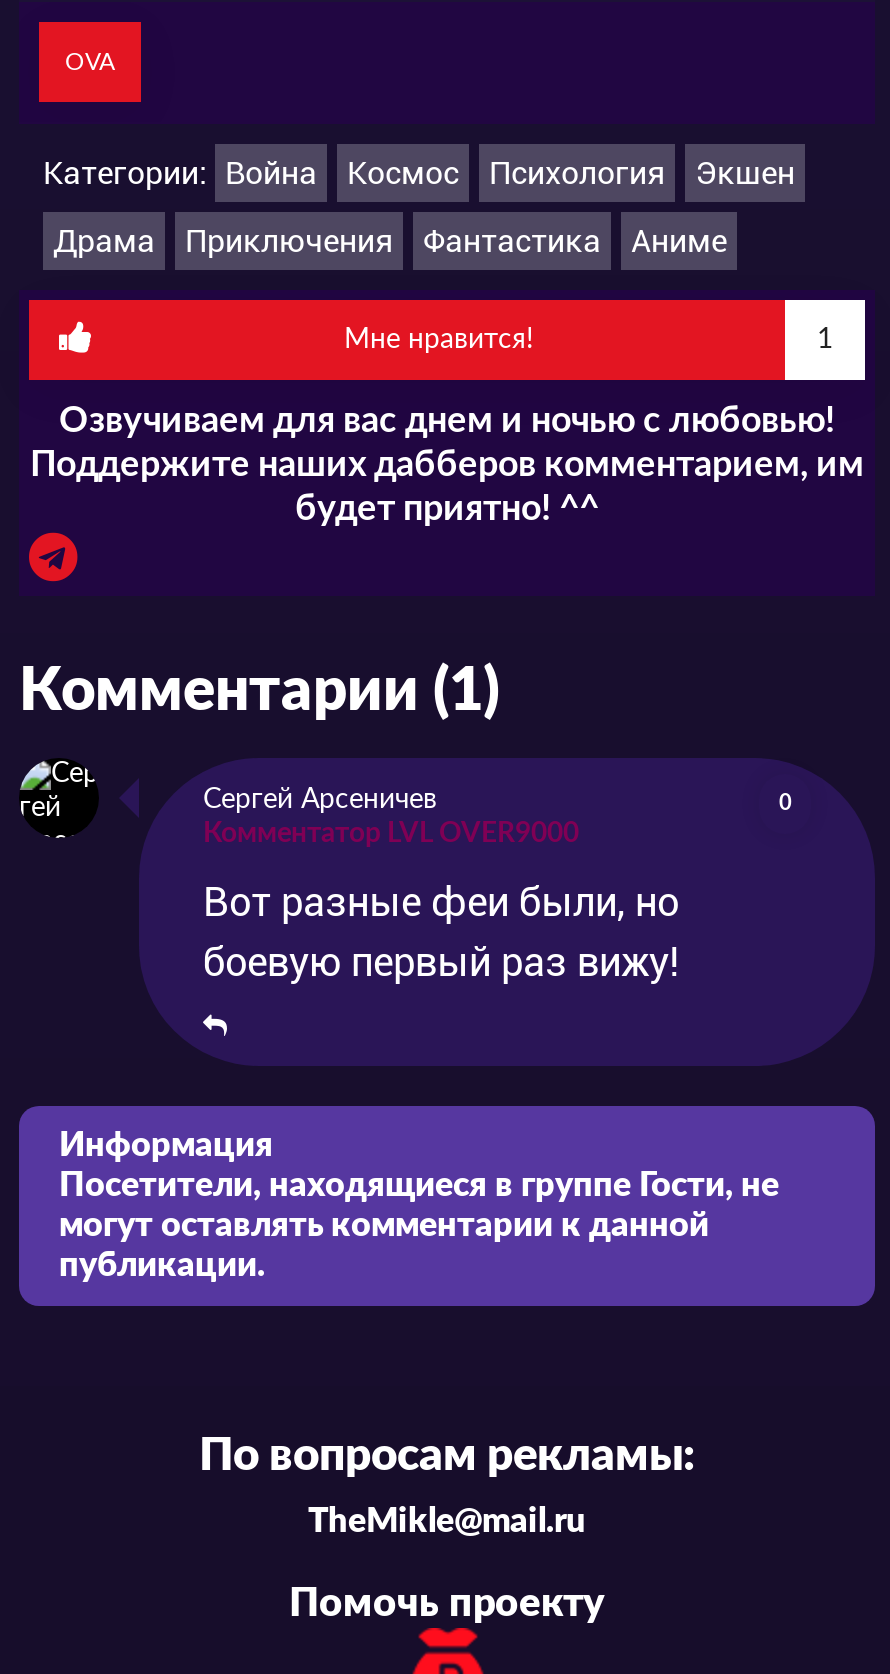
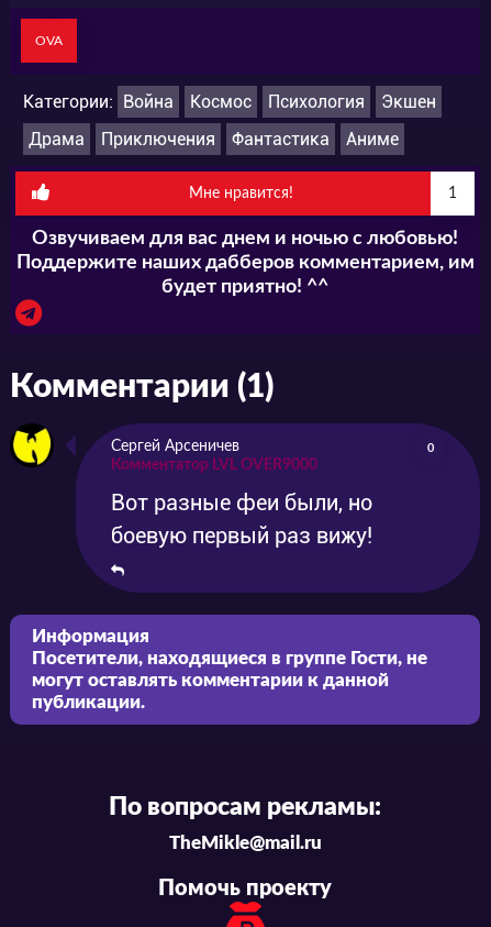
- [image]
+ [image]
